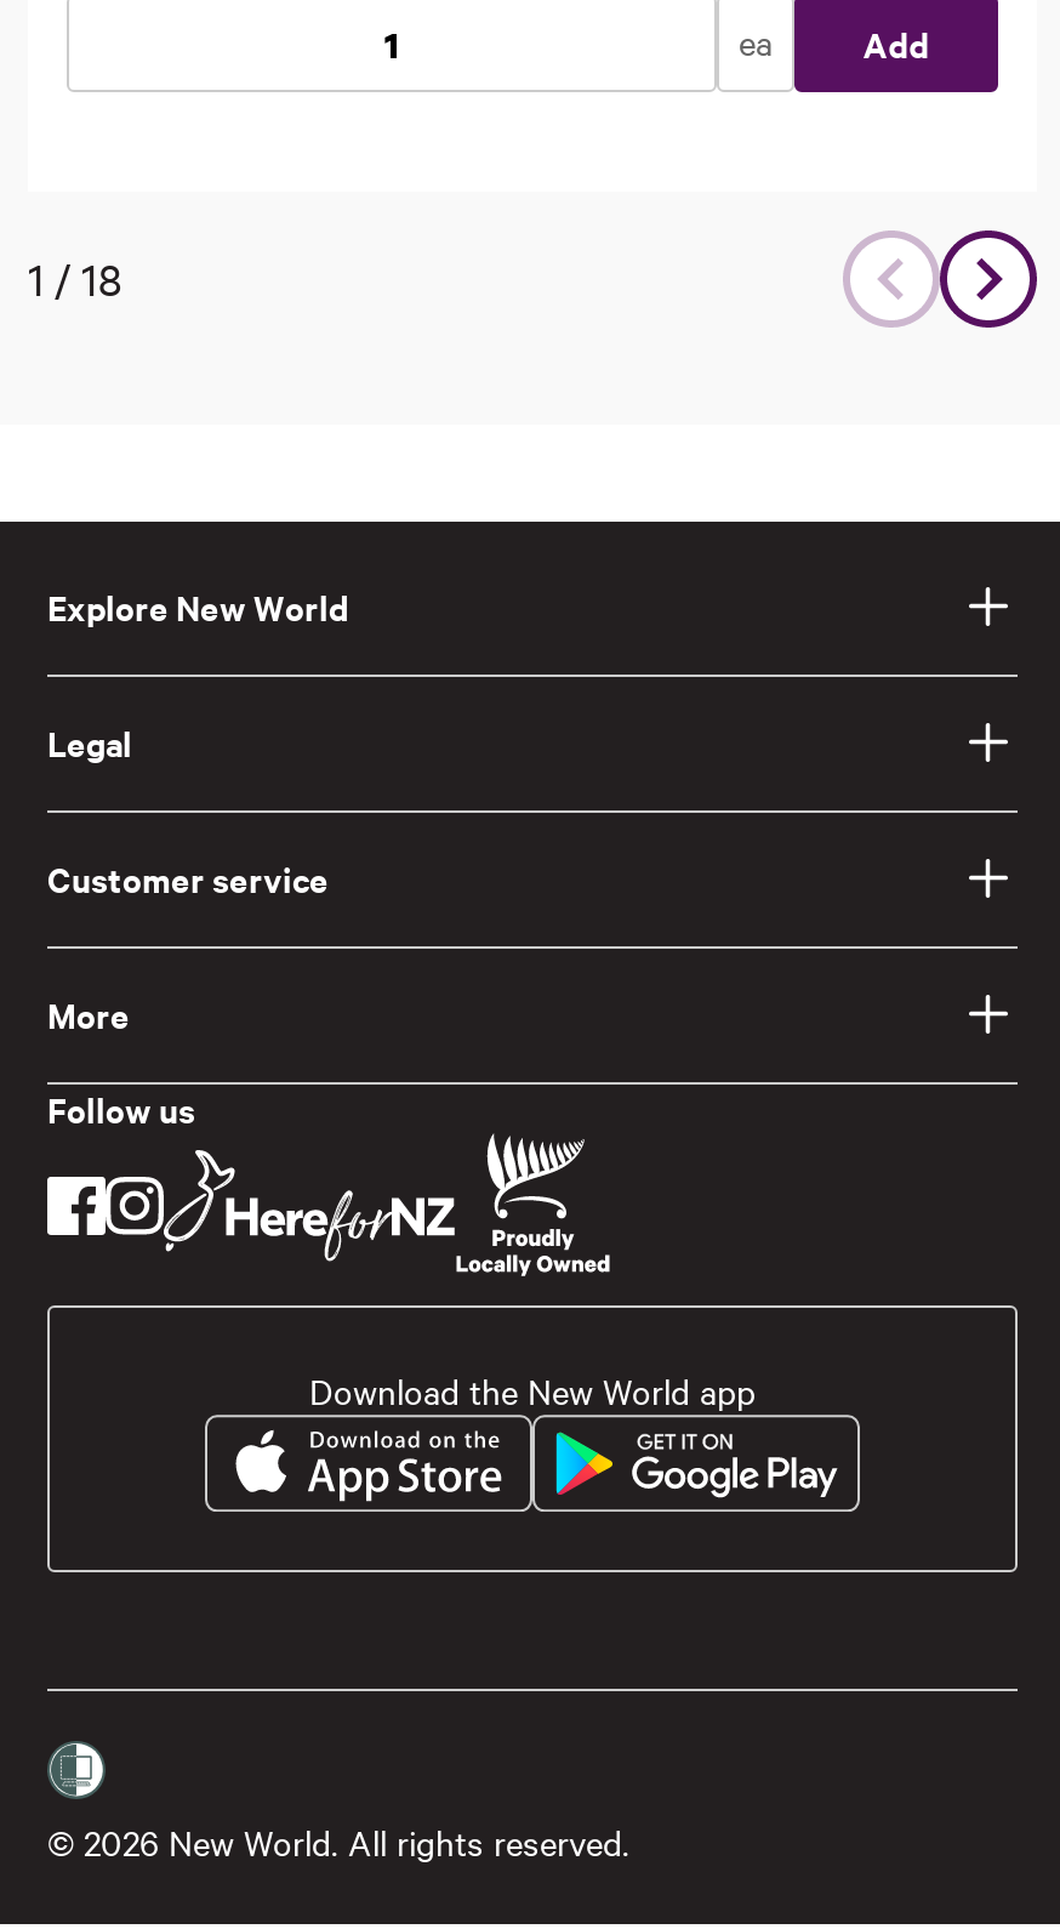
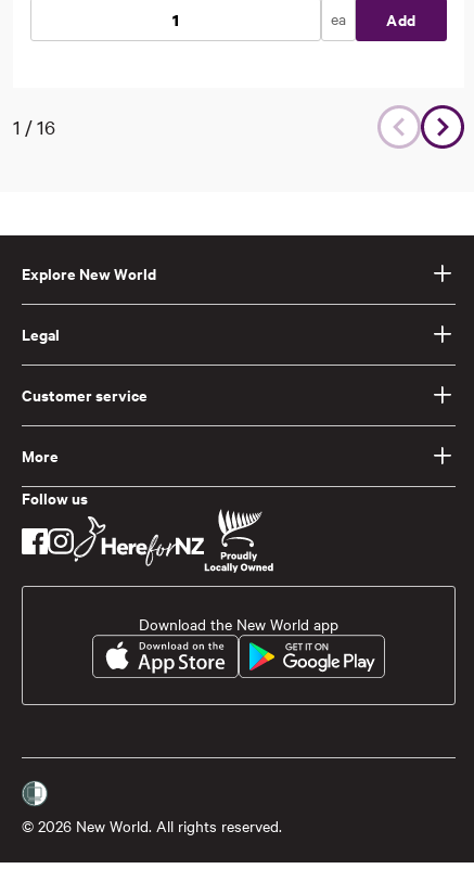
- 1 / 18
+ 1 / 16
